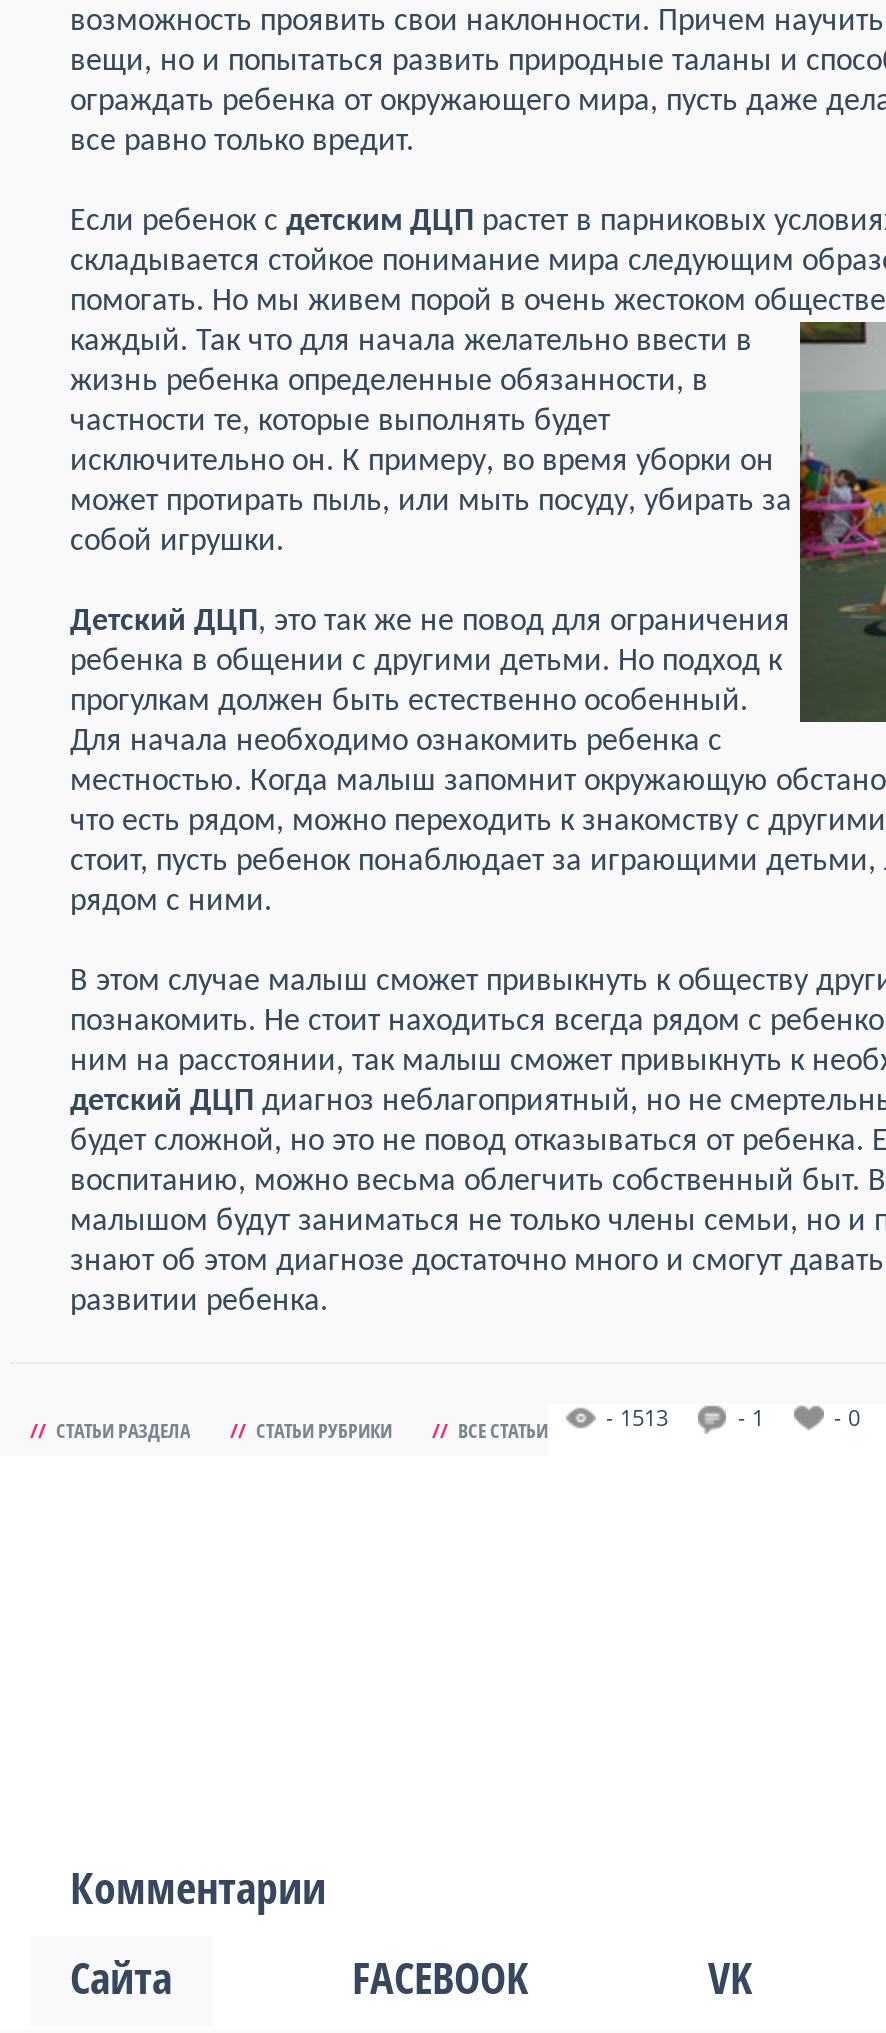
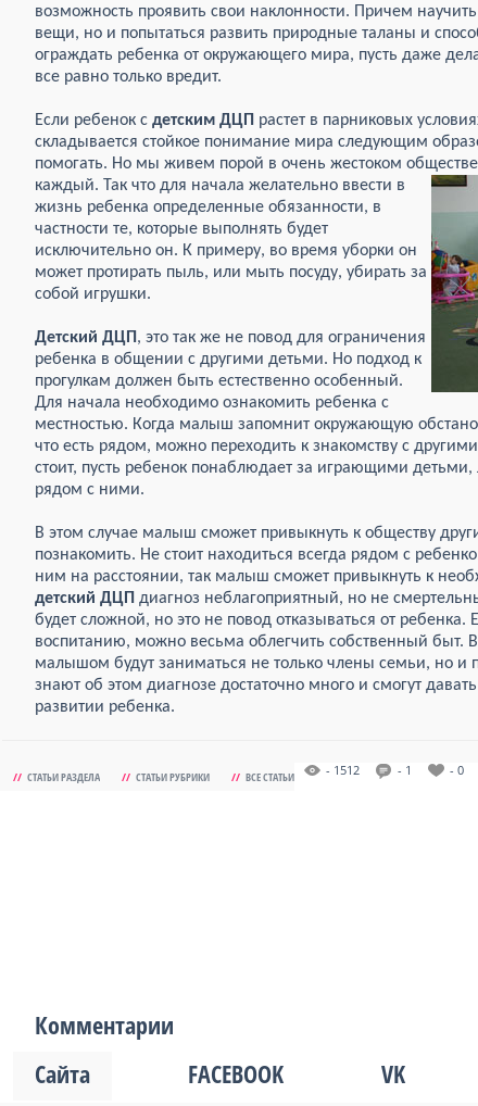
- - 1513
+ - 1512
